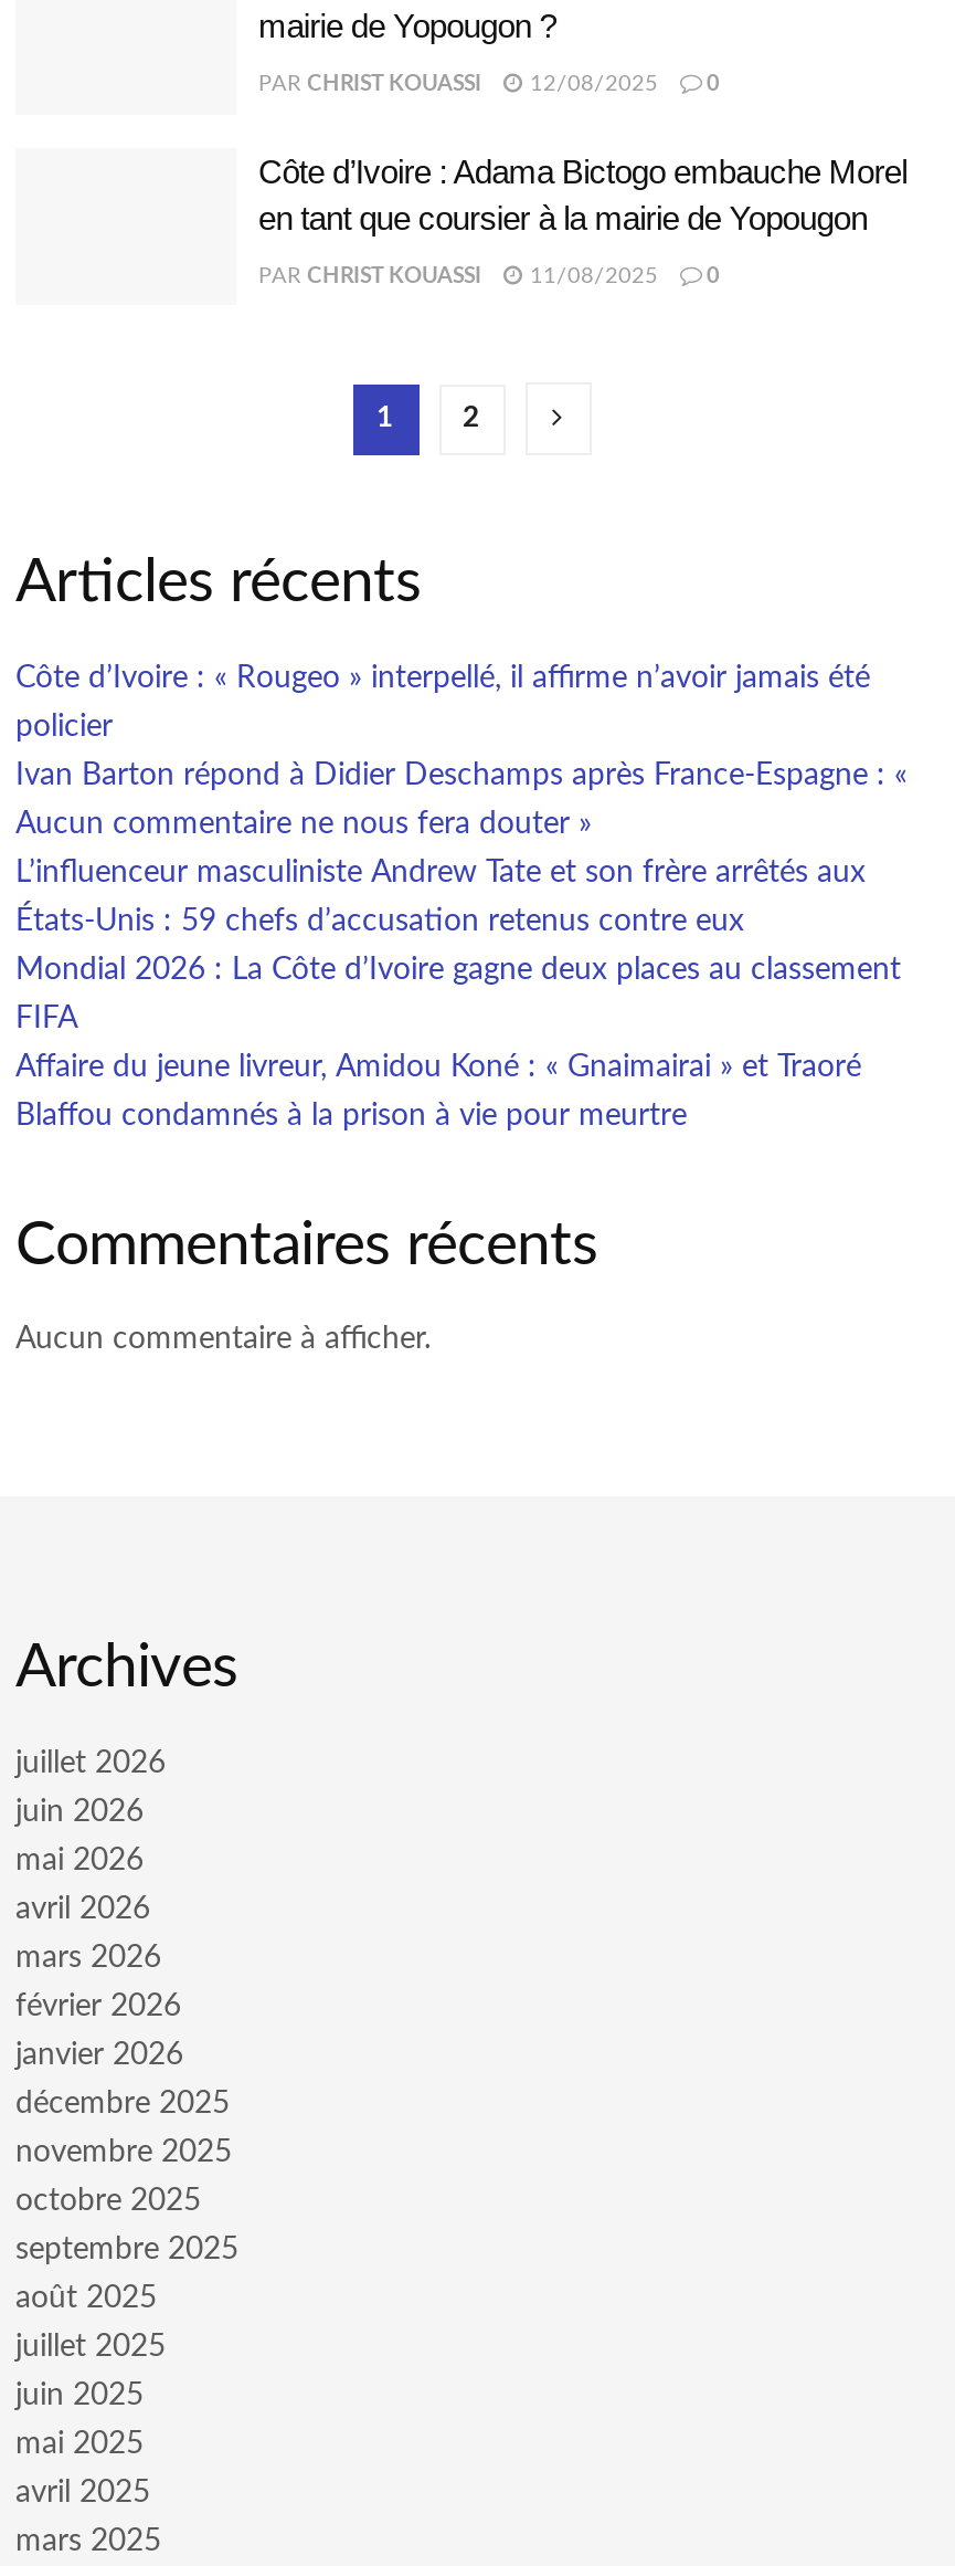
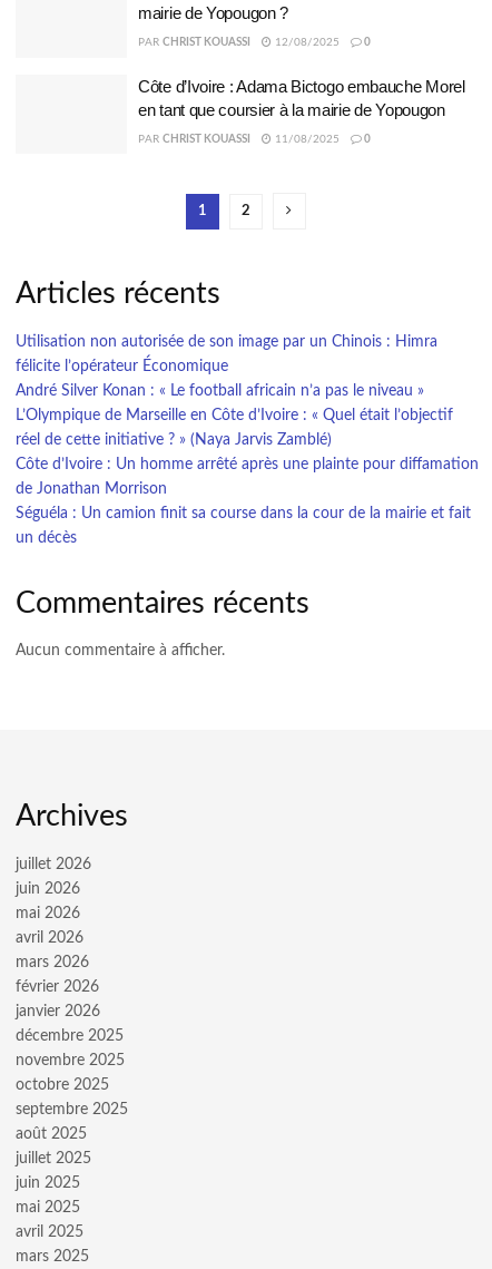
- Côte d’Ivoire : « Rougeo » interpellé, il affirme n’avoir jamais été
- policier
- Ivan Barton répond à Didier Deschamps après France-Espagne : «
- Aucun commentaire ne nous fera douter »
- L’influenceur masculiniste Andrew Tate et son frère arrêtés aux
- États-Unis : 59 chefs d’accusation retenus contre eux
- Mondial 2026 : La Côte d’Ivoire gagne deux places au classement
- FIFA
- Affaire du jeune livreur, Amidou Koné : « Gnaimairai » et Traoré
- Blaffou condamnés à la prison à vie pour meurtre
+ Utilisation non autorisée de son image par un Chinois : Himra
+ félicite l’opérateur Économique
+ André Silver Konan : « Le football africain n’a pas le niveau »
+ L’Olympique de Marseille en Côte d’Ivoire : « Quel était l’objectif
+ réel de cette initiative ? » (Naya Jarvis Zamblé)
+ Côte d’Ivoire : Un homme arrêté après une plainte pour diffamation
+ de Jonathan Morrison
+ Séguéla : Un camion finit sa course dans la cour de la mairie et fait
+ un décès
